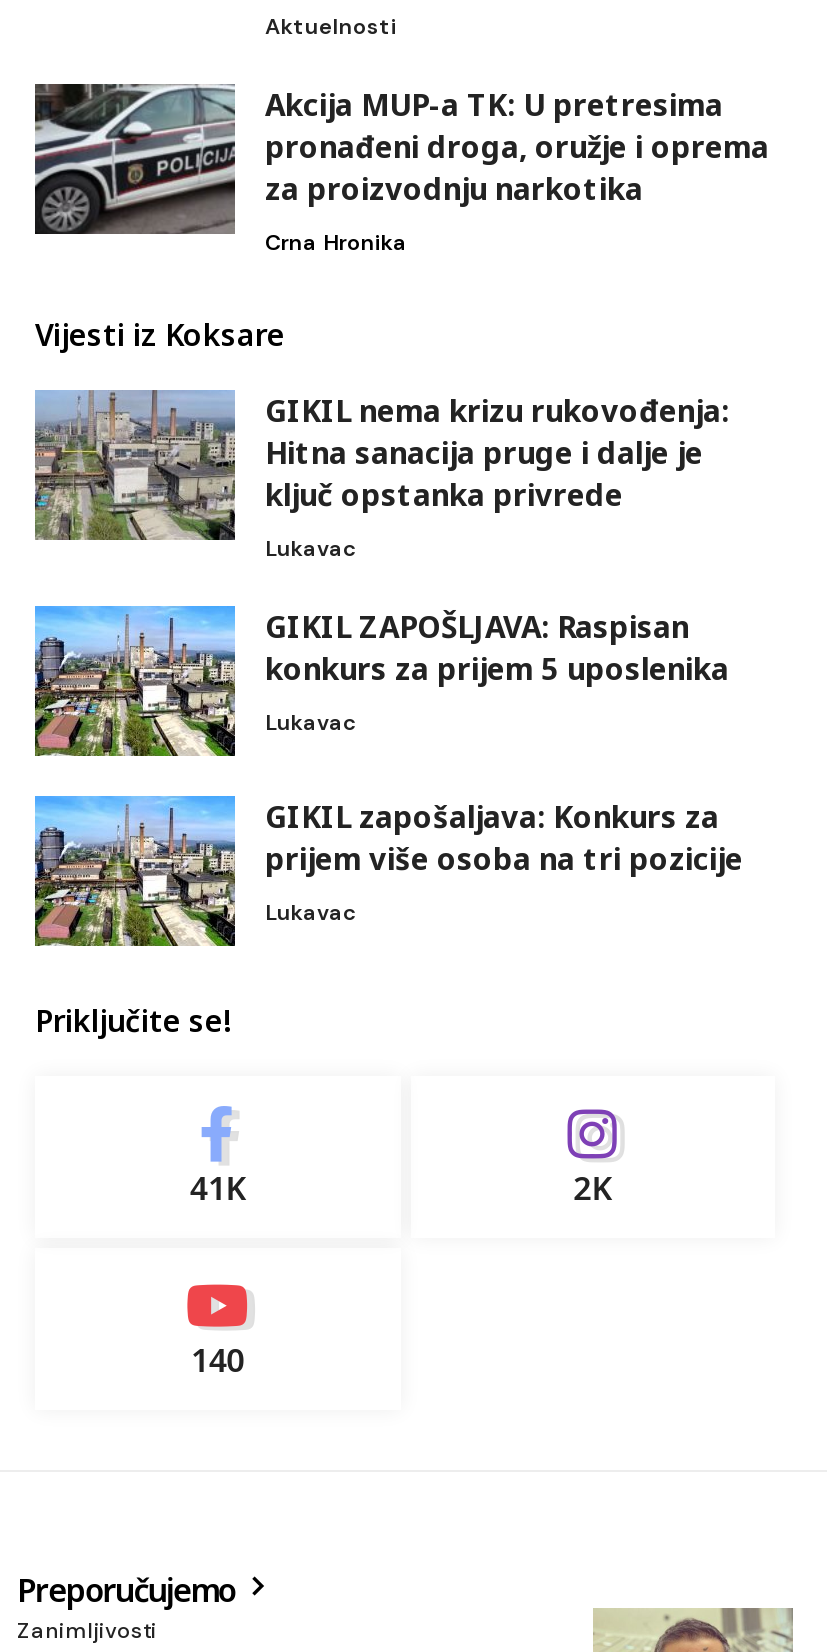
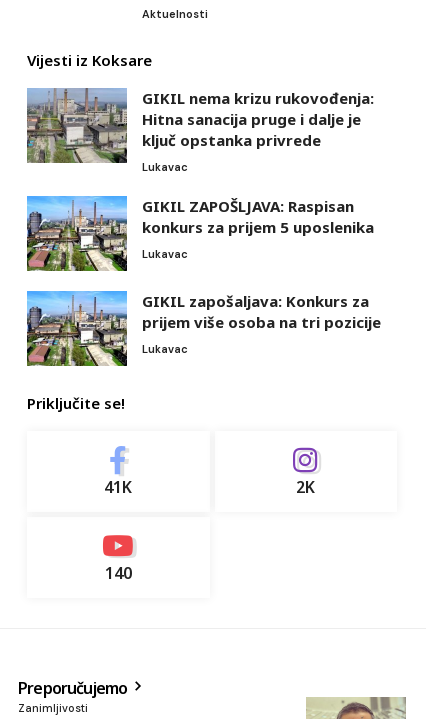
- [image]
- Akcija MUP-a TK: U pretresima
- pronađeni droga, oružje i oprema
- za proizvodnju narkotika
- Crna Hronika
